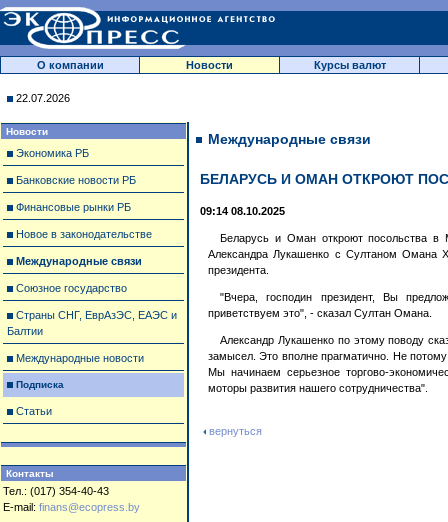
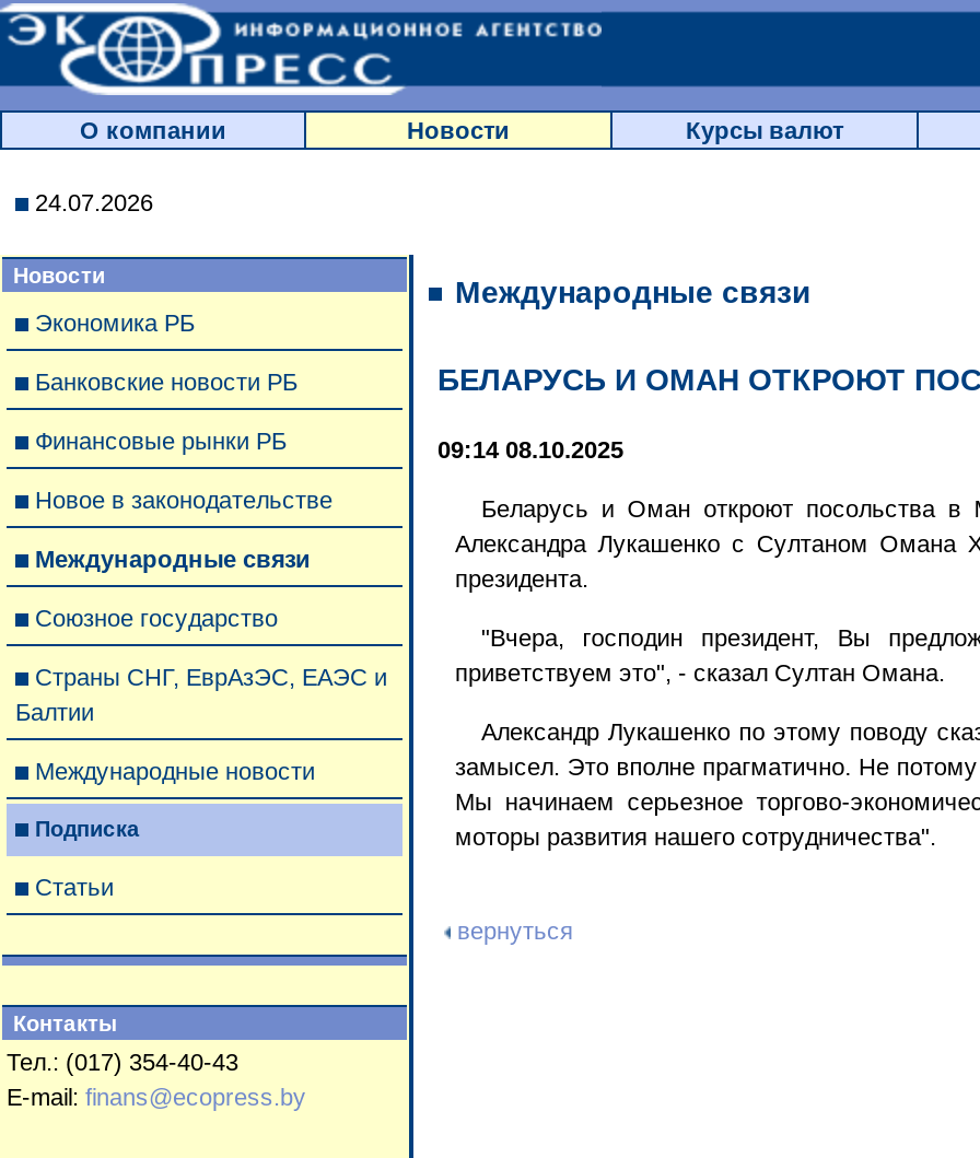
- 22.07.2026
+ 24.07.2026
